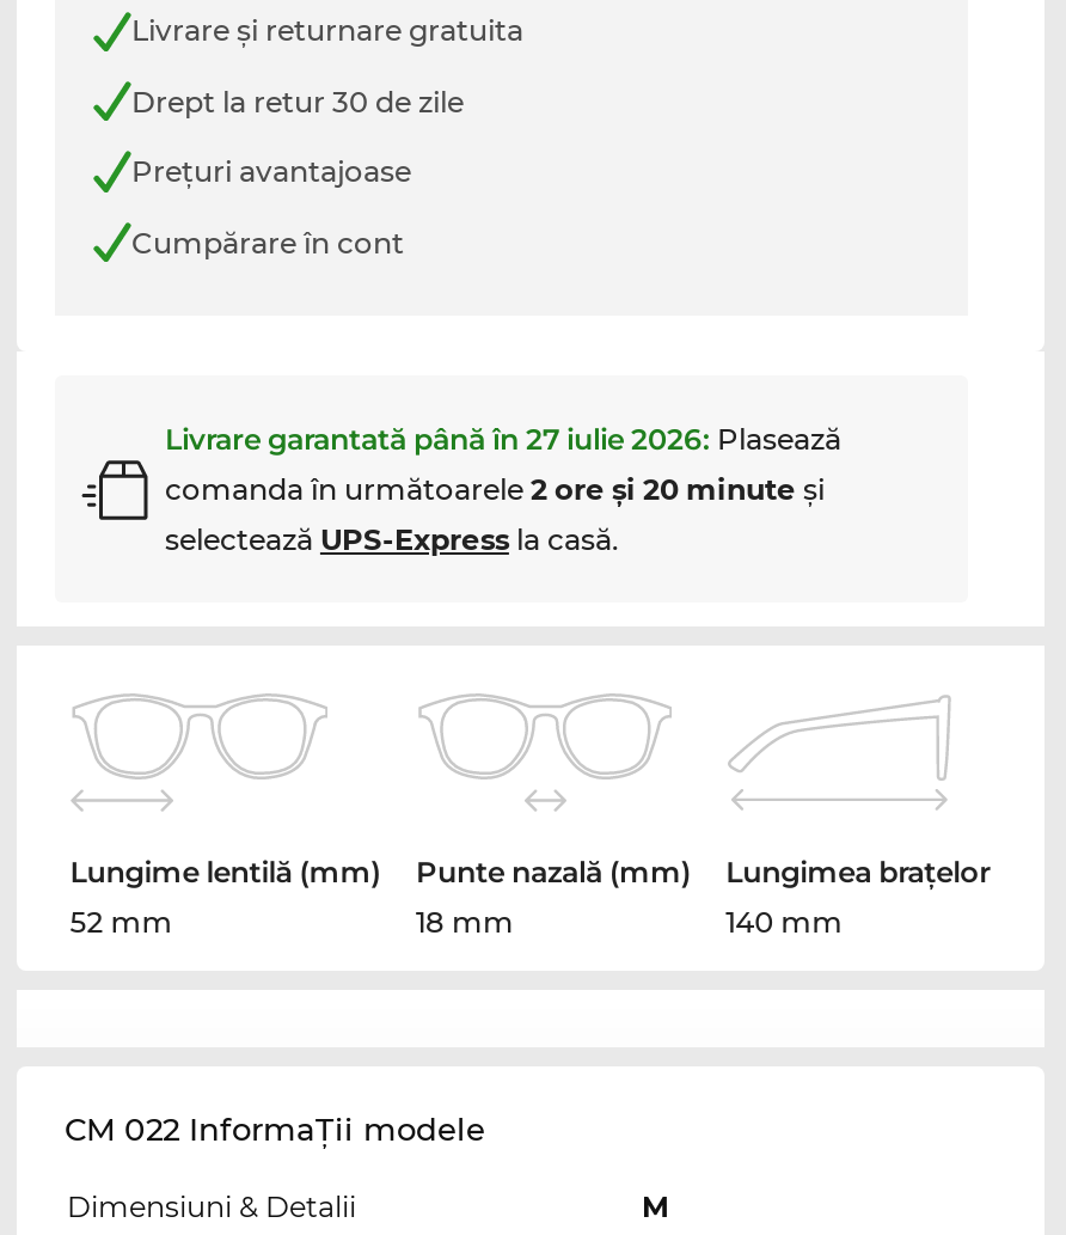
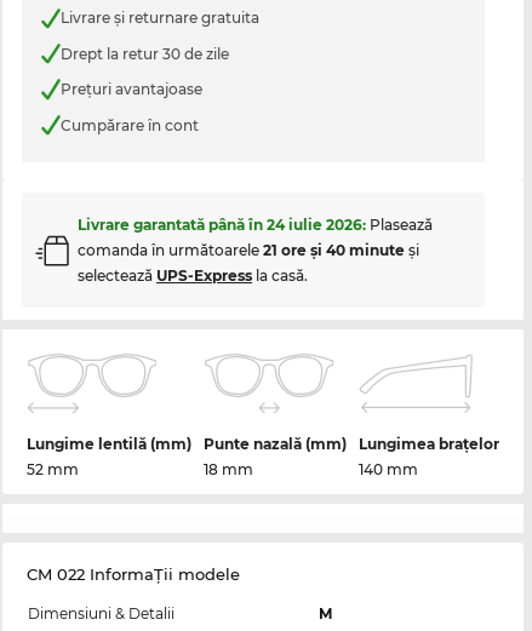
- Livrare garantată până în 27 iulie 2026: Plasează
+ Livrare garantată până în 24 iulie 2026: Plasează

- comanda în următoarele 2 ore şi 20 minute şi
+ comanda în următoarele 21 ore şi 40 minute şi
